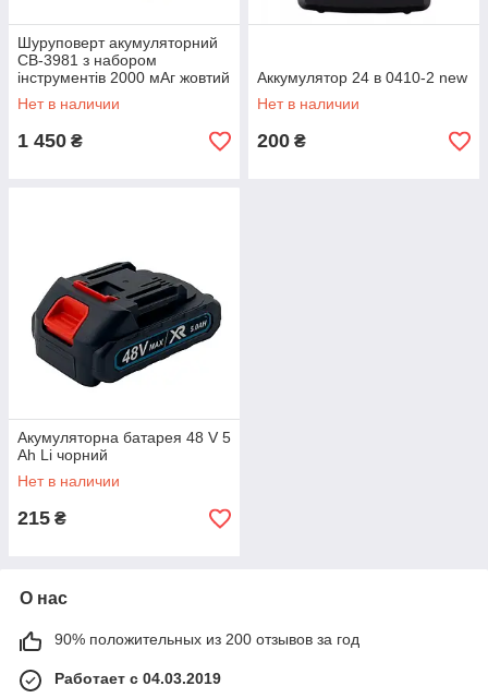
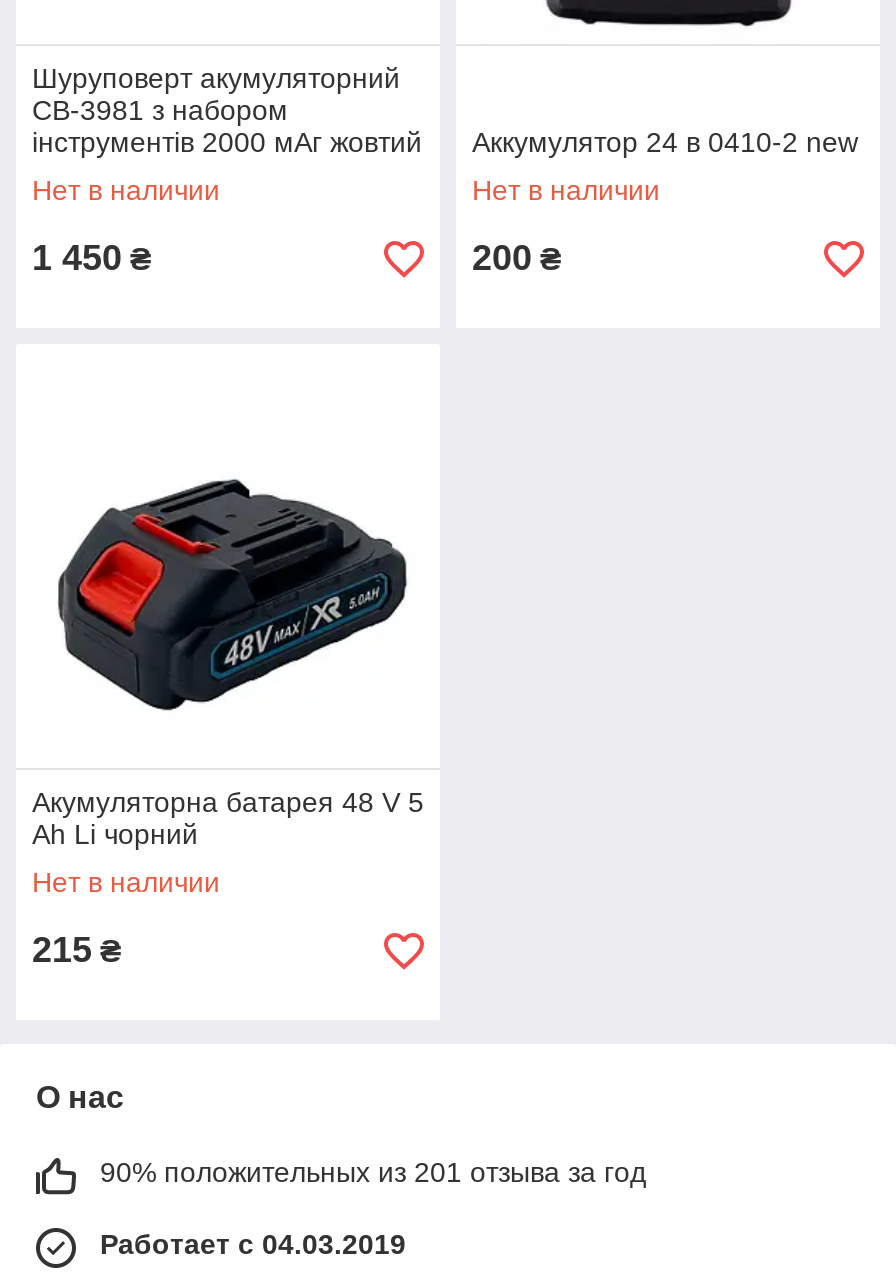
- 90% положительных из 200 отзывов за год
+ 90% положительных из 201 отзыва за год
